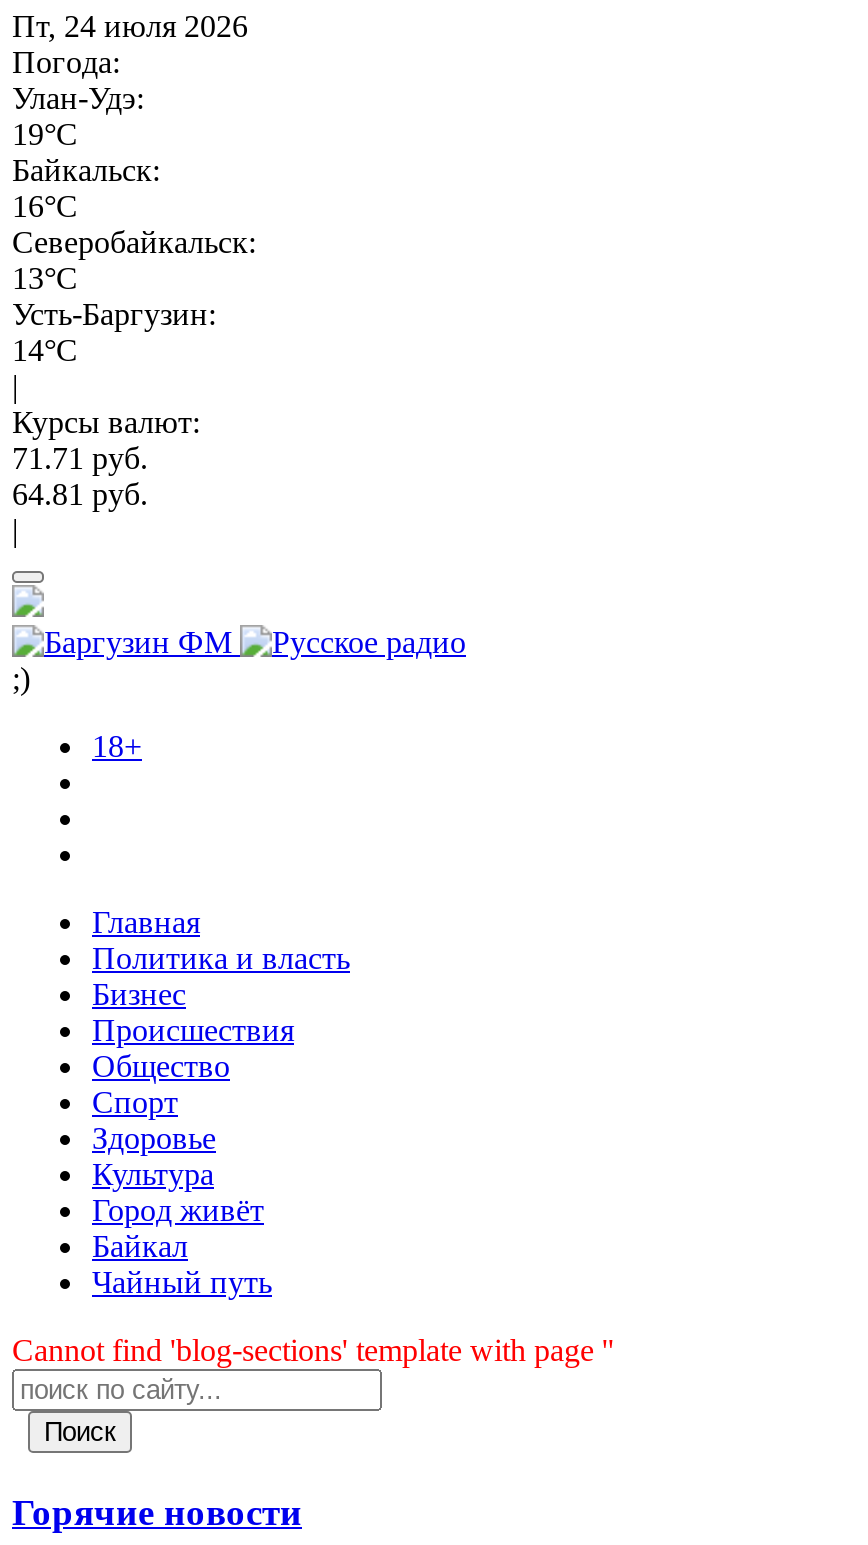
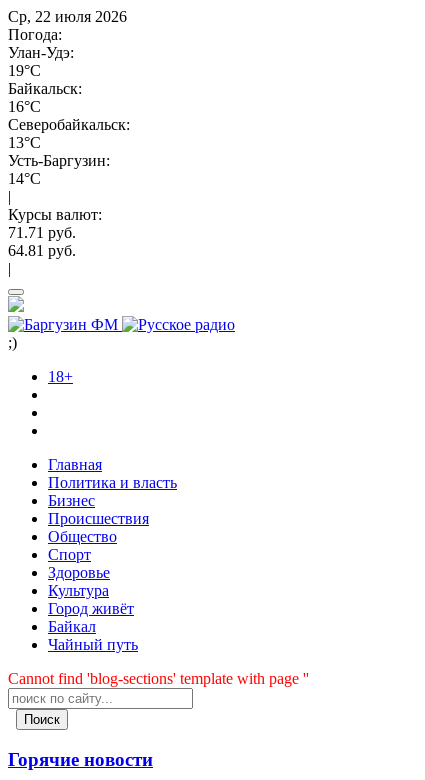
- Пт, 24 июля 2026
+ Ср, 22 июля 2026
